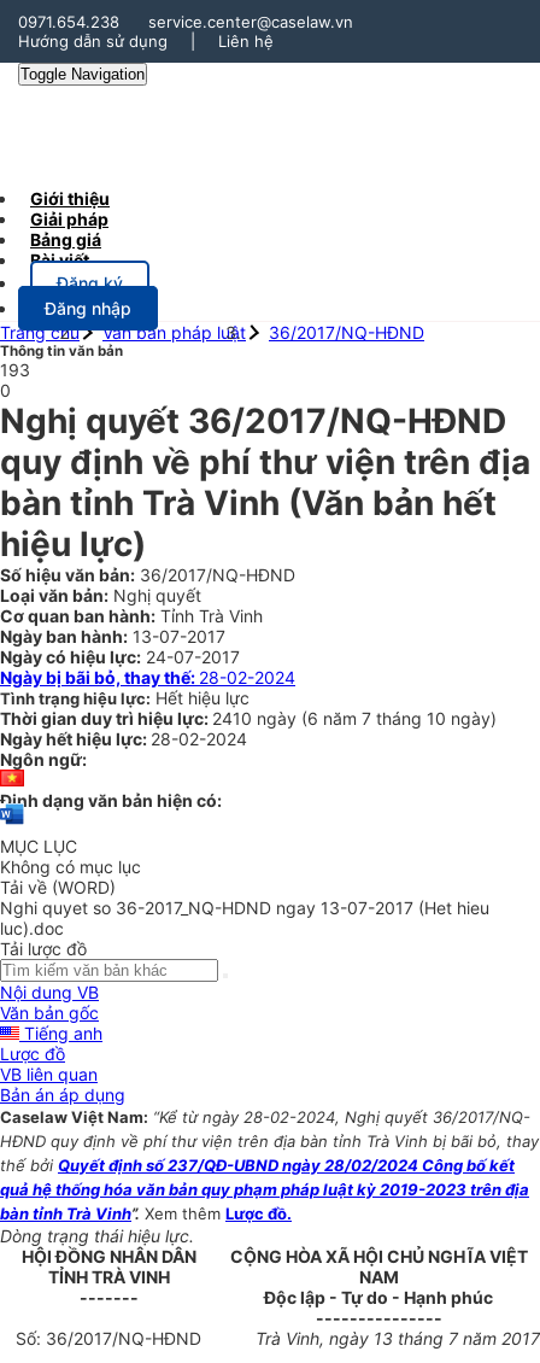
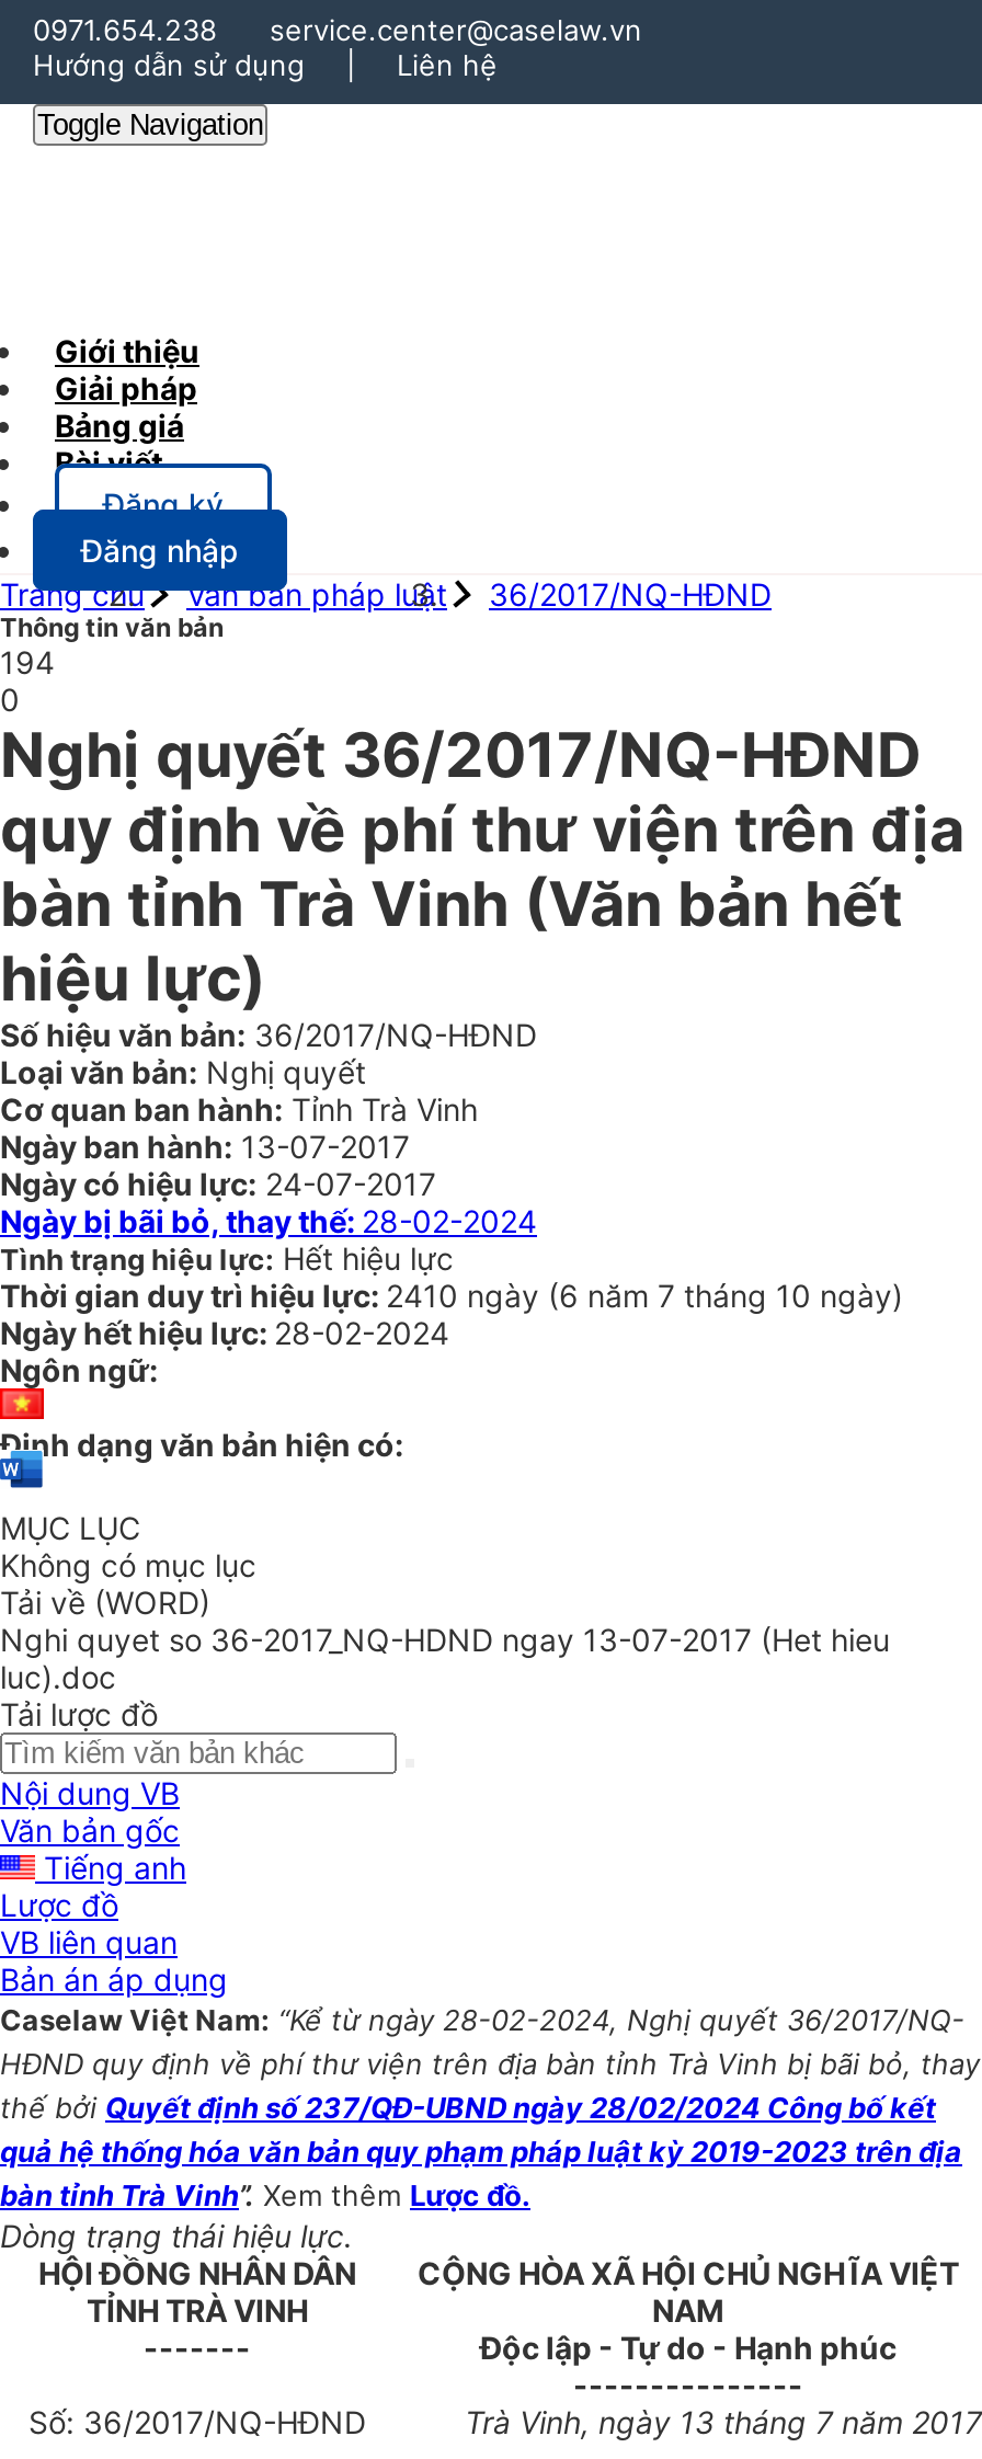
- 193
+ 194
